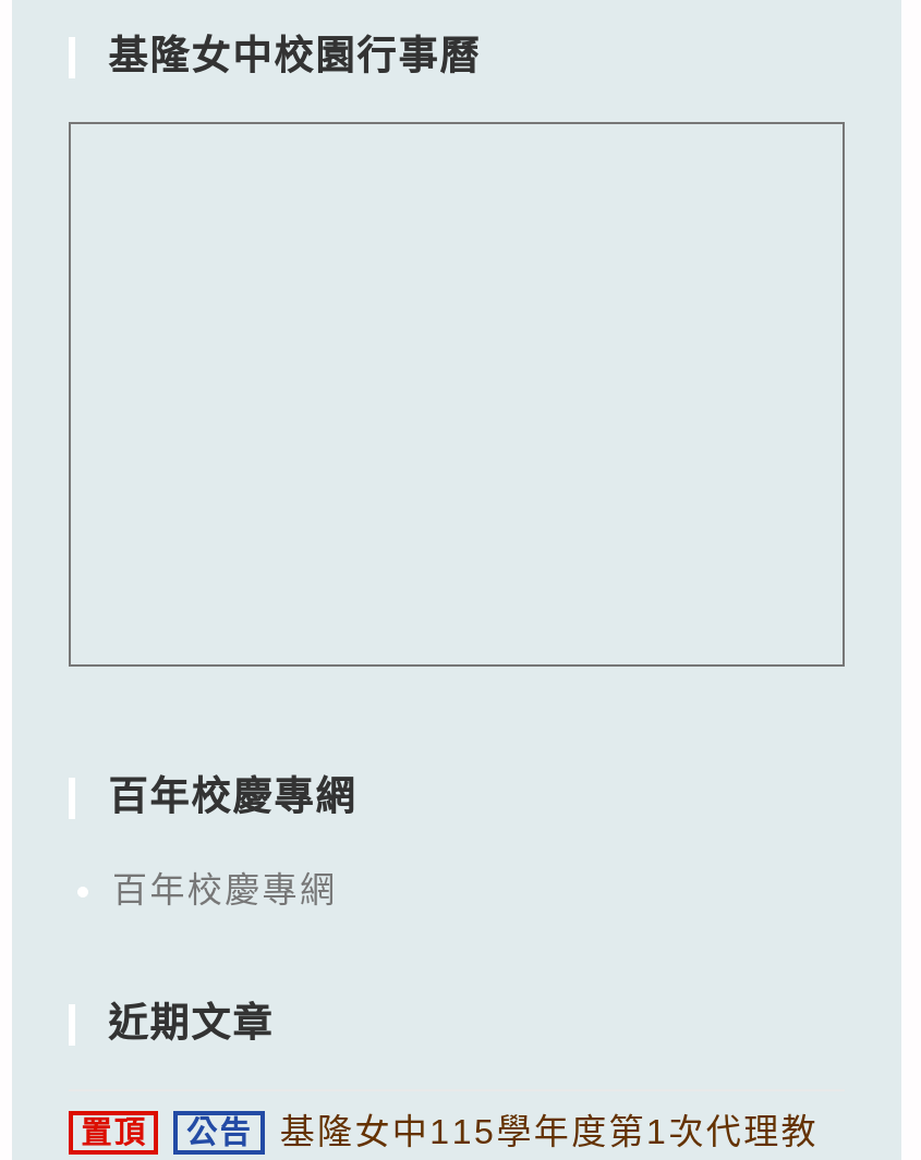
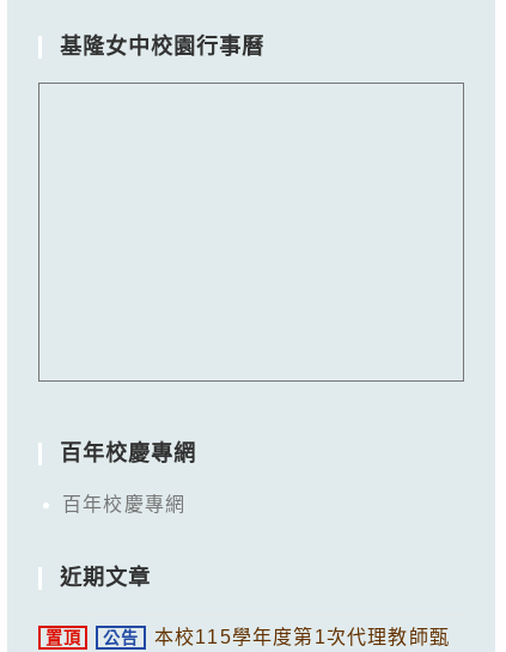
- 基隆女中115學年度第1次代理教
+ 本校115學年度第1次代理教師甄
